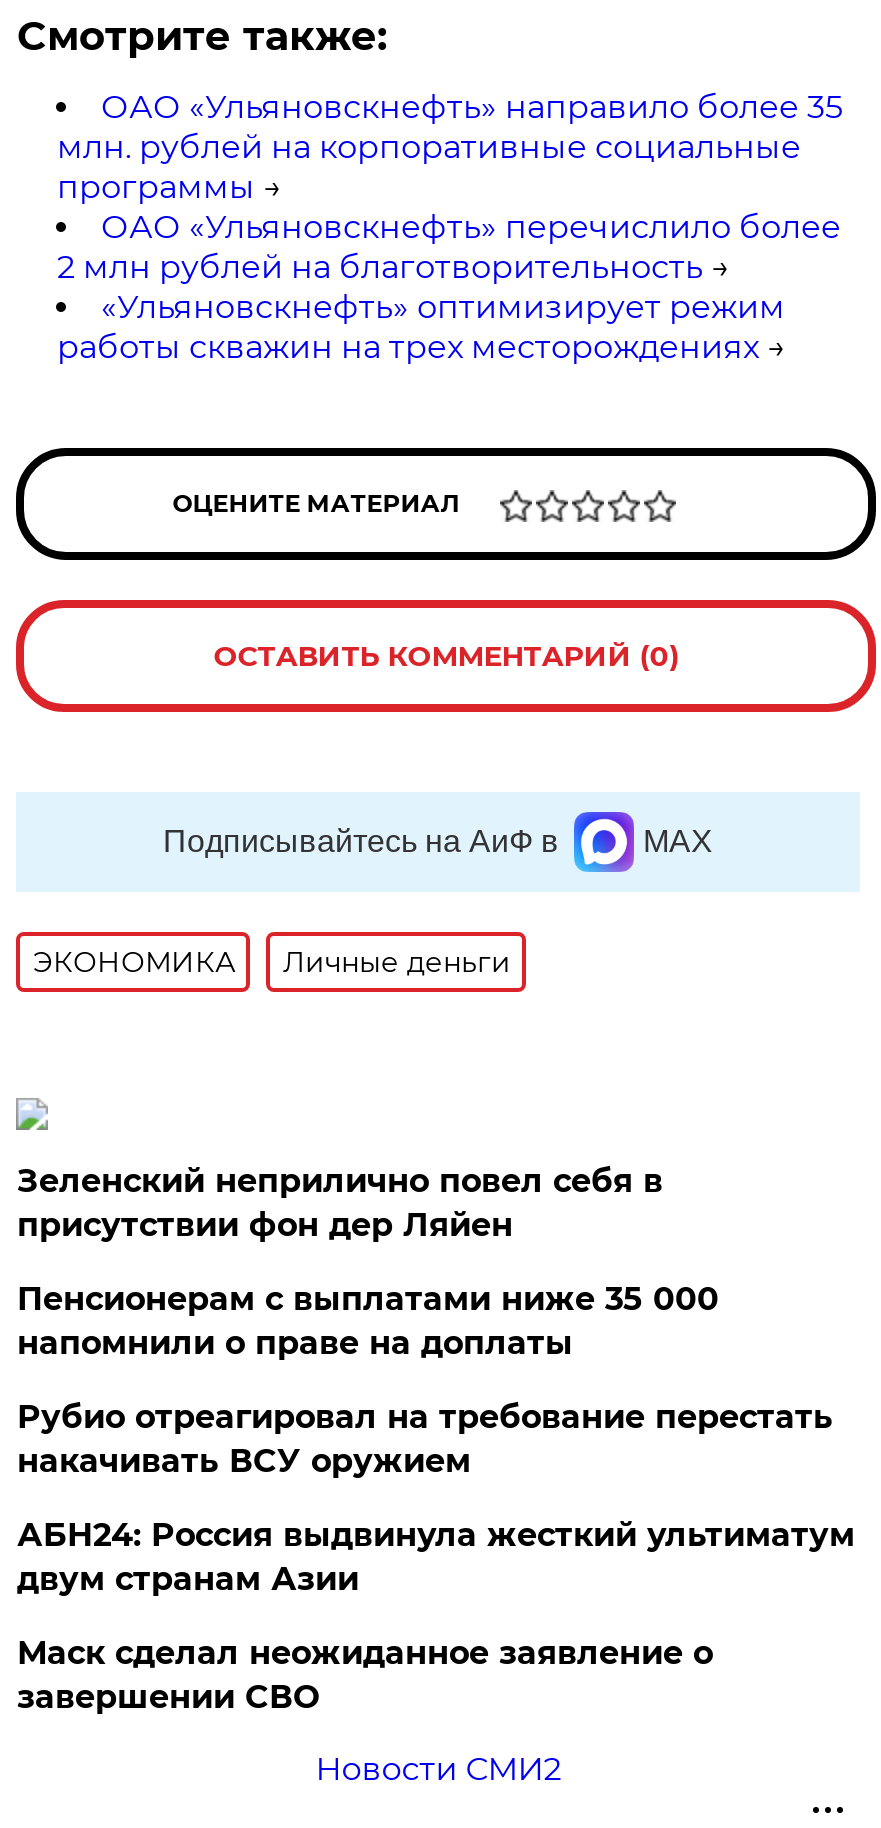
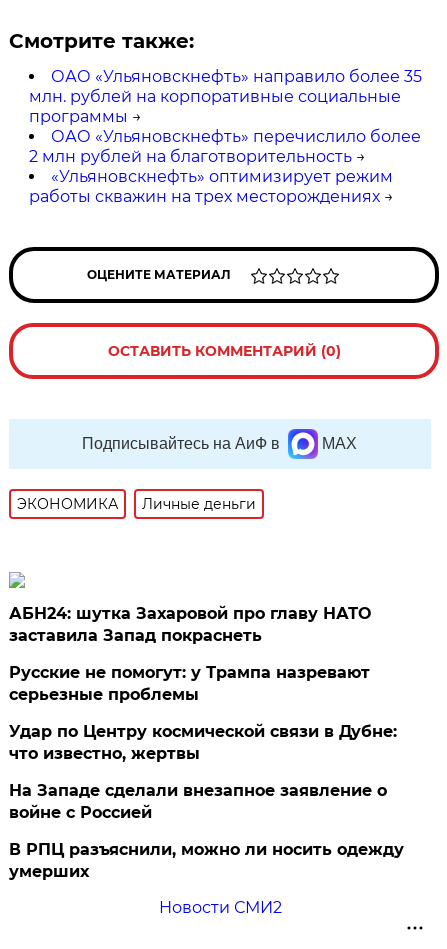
- Зеленский неприлично повел cебя в
- присутствии фон дер Ляйен
+ АБН24: шутка Захаровой про главу НАТО
+ заставила Запад покраснеть

- Пенсионерам с выплатами ниже 35 000
- напомнили о праве на доплаты
+ Русские не помогут: у Трампа назревают
+ серьезные проблемы

- Рубио отреагировал на требование перестать
- накачивать ВСУ оружием
+ Удар по Центру космической связи в Дубне:
+ что известно, жертвы

- АБН24: Россия выдвинула жесткий ультиматум
- двум странам Азии
+ На Западе сделали внезапное заявление о
+ войне с Россией

- Маск сделал неожиданное заявление о
- завершении СВО
+ В РПЦ разъяснили, можно ли носить одежду
+ умерших
